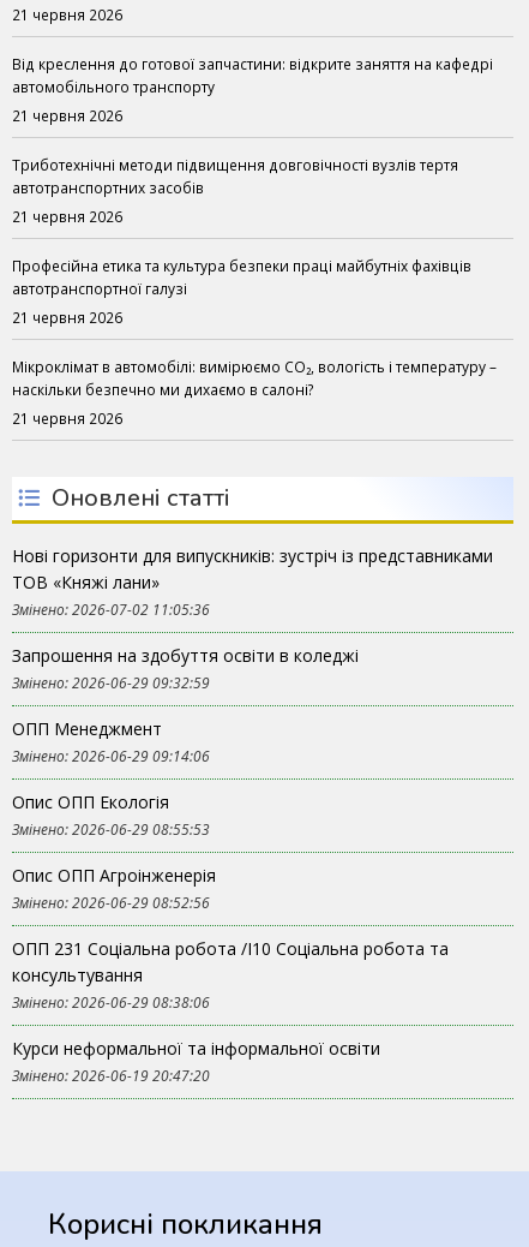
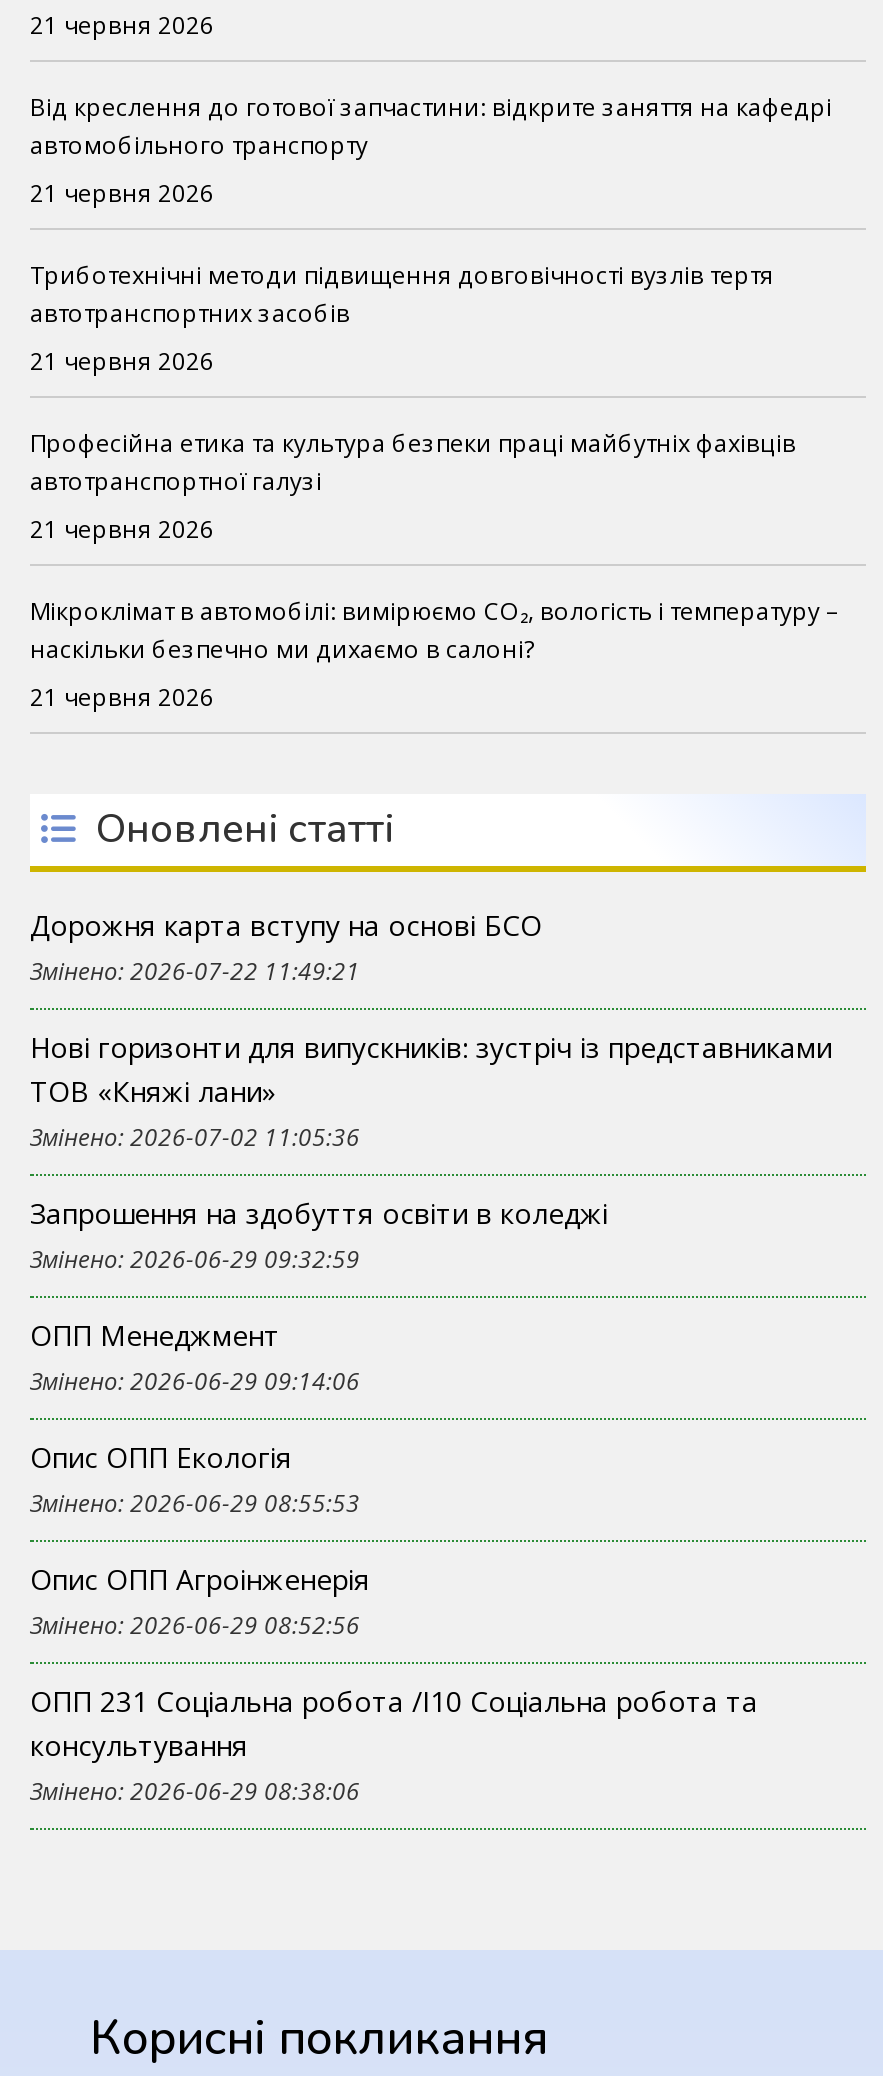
+ Дорожня карта вступу на основі БСО
+ Змінено: 2026-07-22 11:49:21

moved down: Нові горизонти для випускників: зустріч із представниками | ТОВ «Княжі лани» | Змінено: 2026-07-02 11:05:36 | ... | консультування | Змінено: 2026-06-29 08:38:06

- Курси неформальної та інформальної освіти
- Змінено: 2026-06-19 20:47:20
